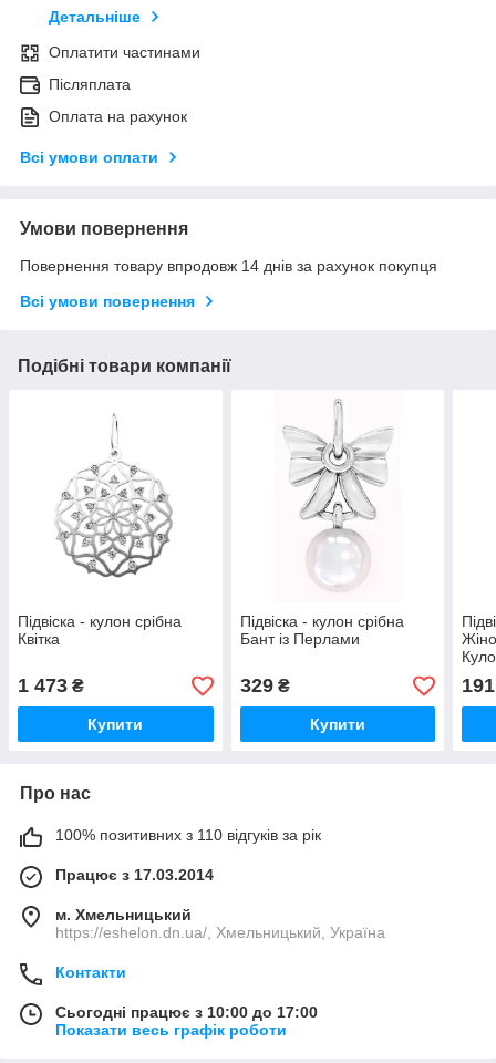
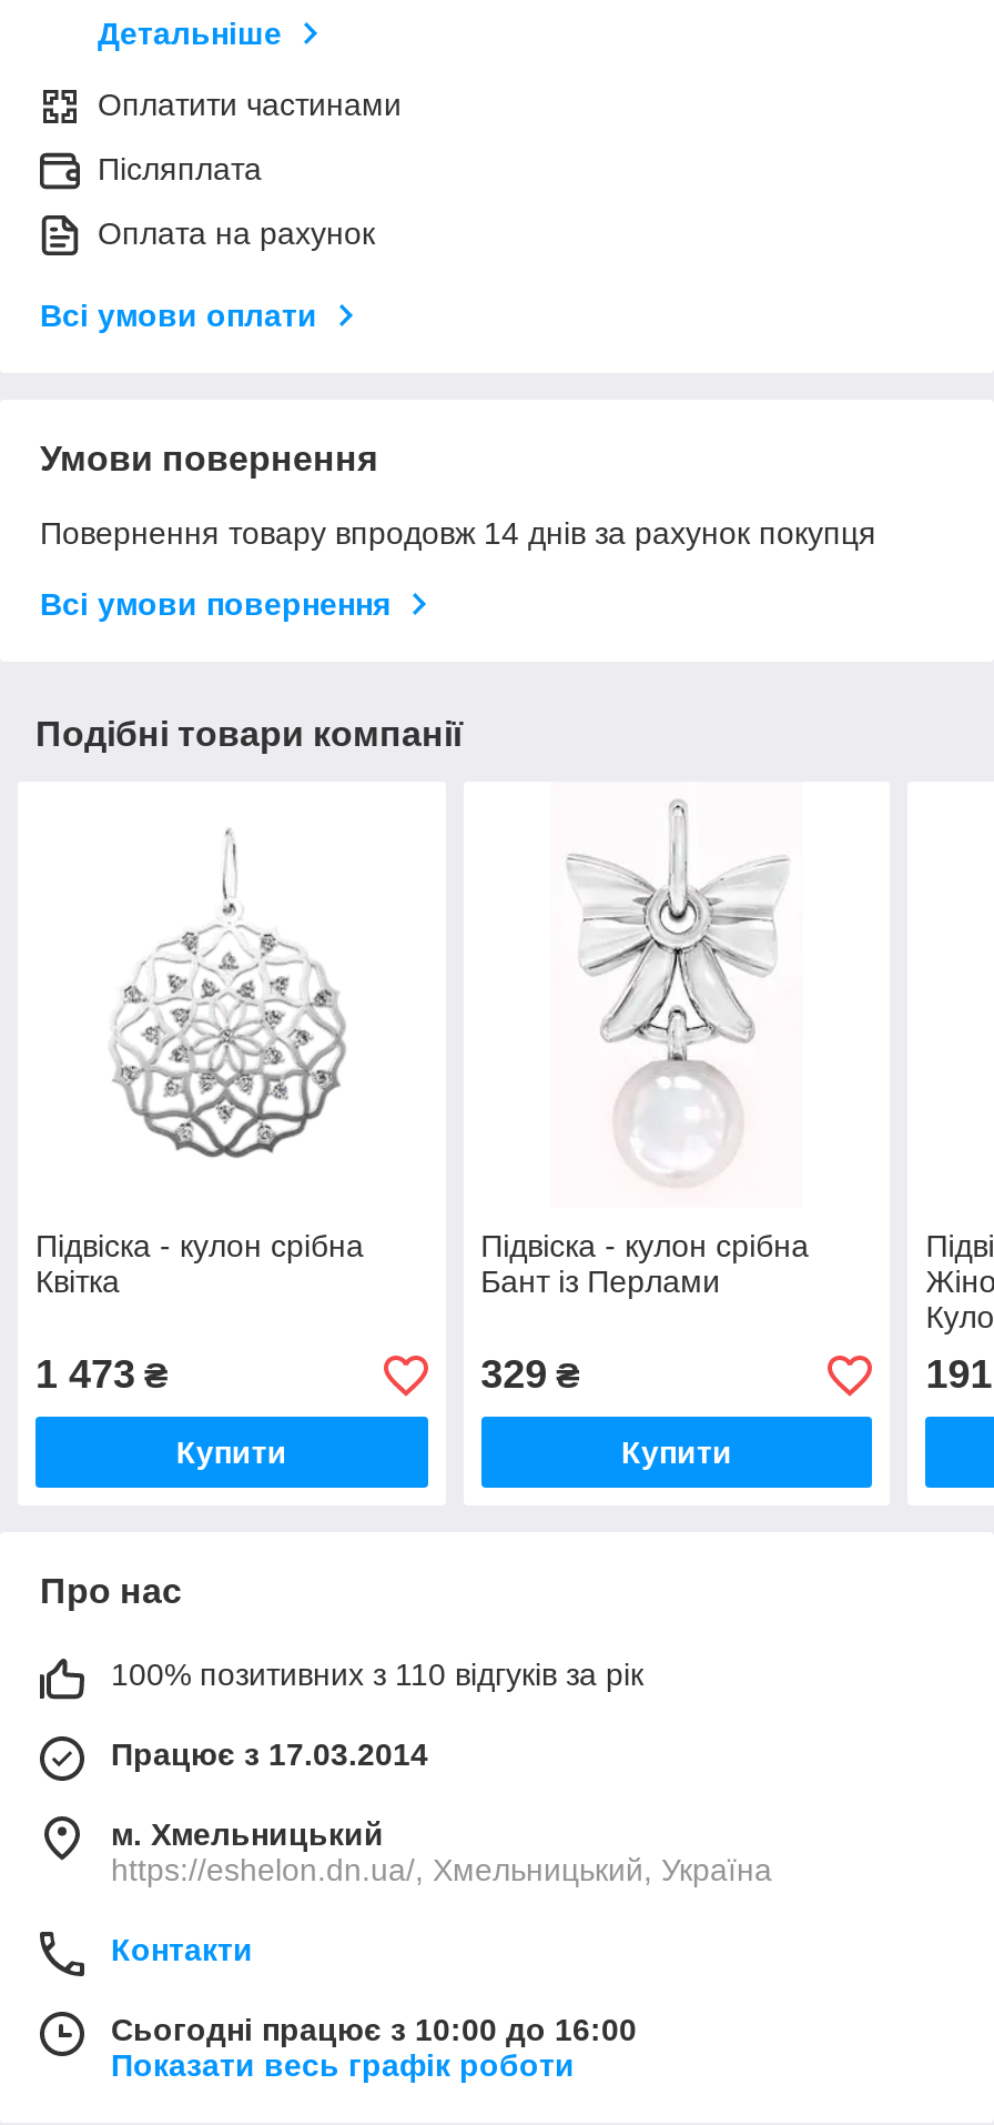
- Сьогодні працює з 10:00 до 17:00
+ Сьогодні працює з 10:00 до 16:00
